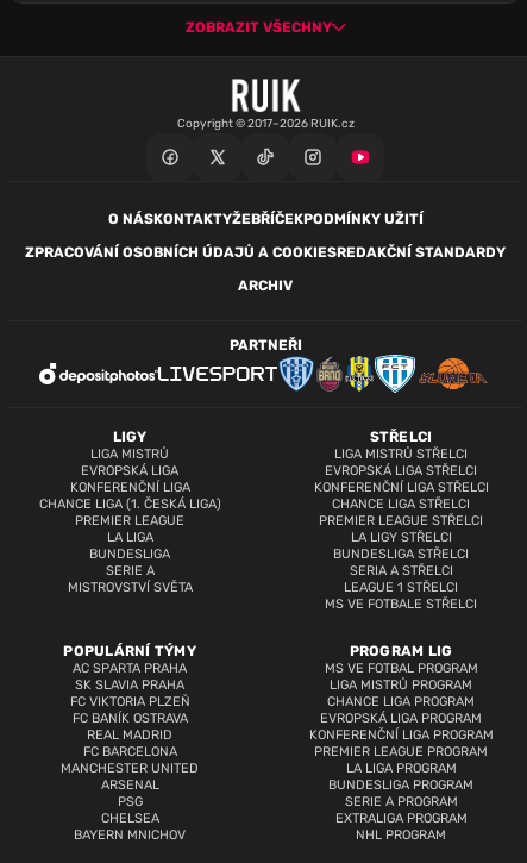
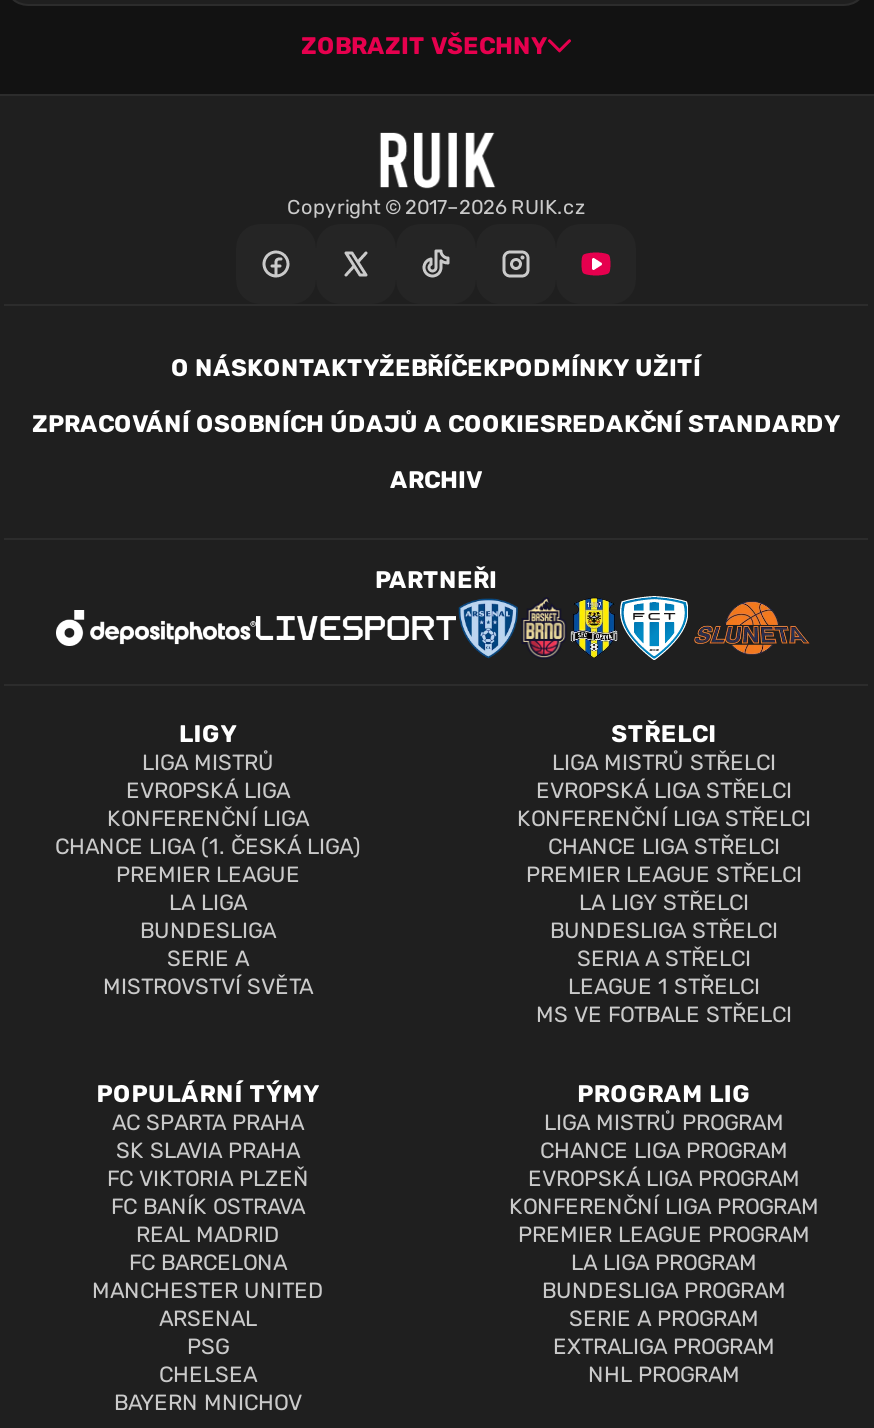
- MS VE FOTBAL PROGRAM
